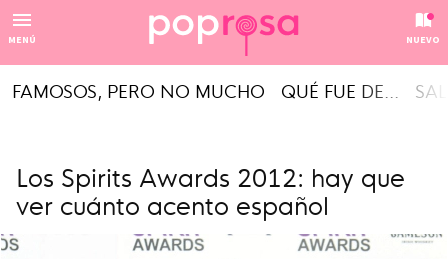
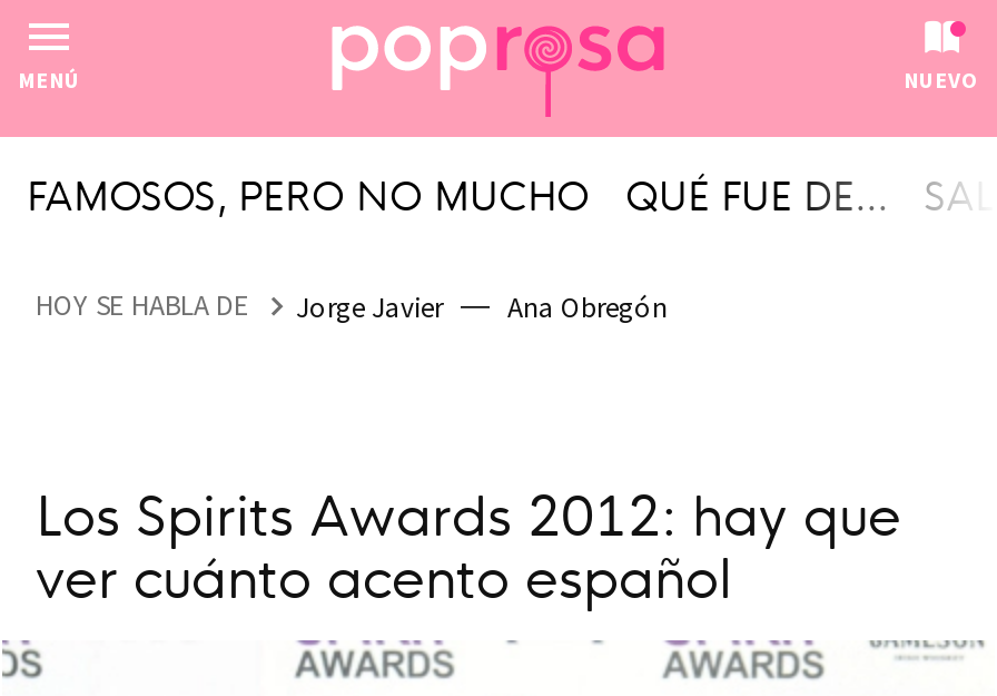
+ HOY SE HABLA DE
+ Jorge Javier
+ Ana Obregón
